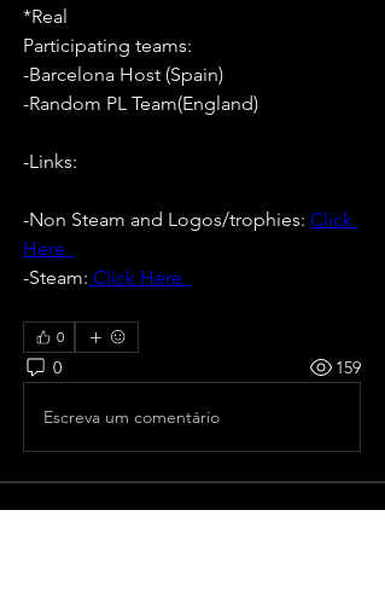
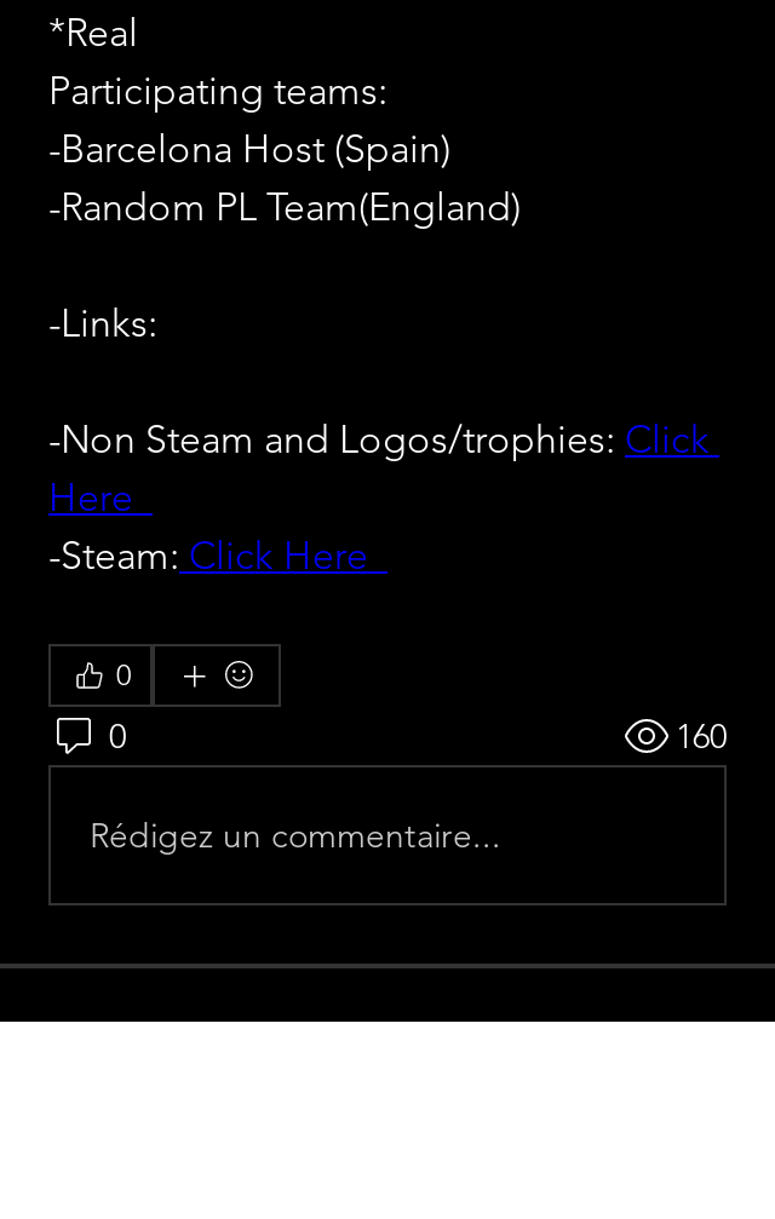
- 159
+ 160

- Escreva um comentário
+ Rédigez un commentaire...
